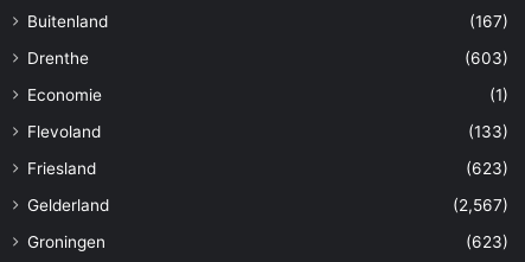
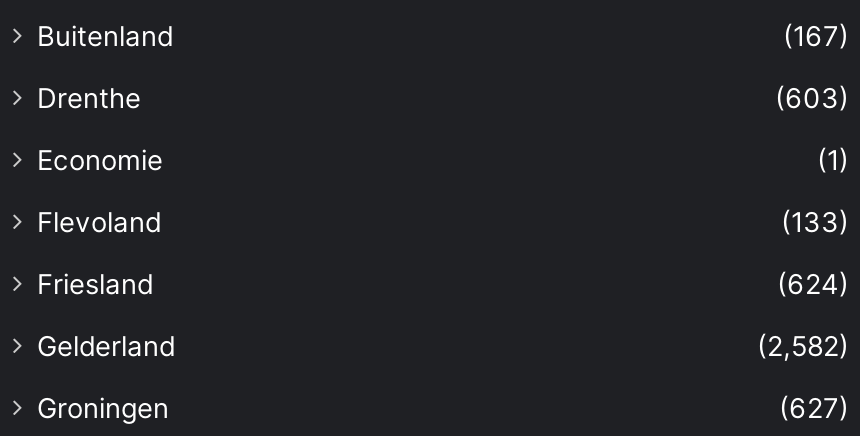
- (623)
+ (624)

- (2,567)
+ (2,582)

- (623)
+ (627)
